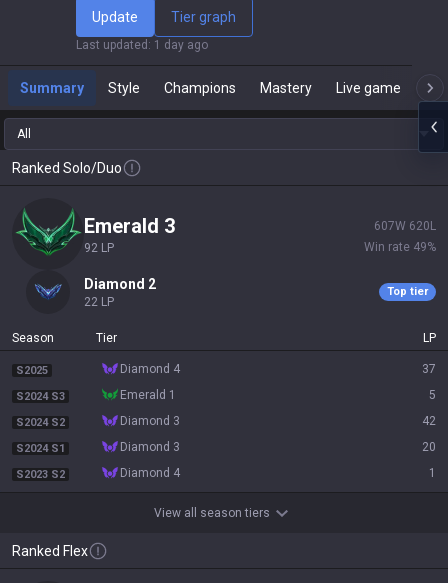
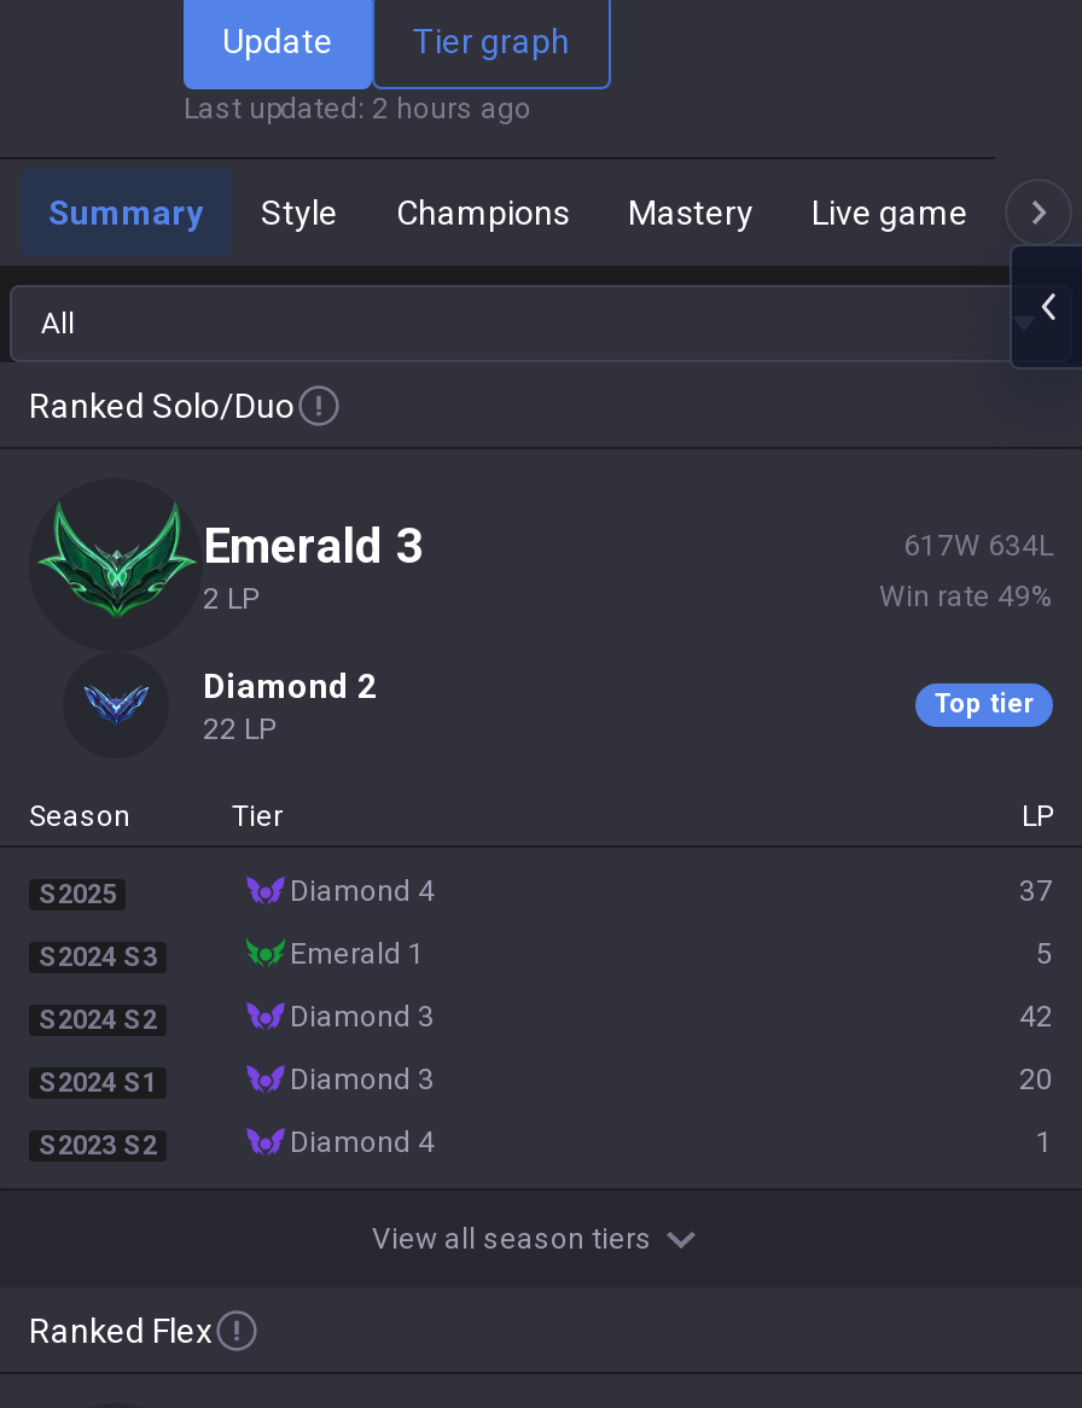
- Last updated: 1 day ago
+ Last updated: 2 hours ago

- 607W 620L
+ 617W 634L

- 92 LP
+ 2 LP
